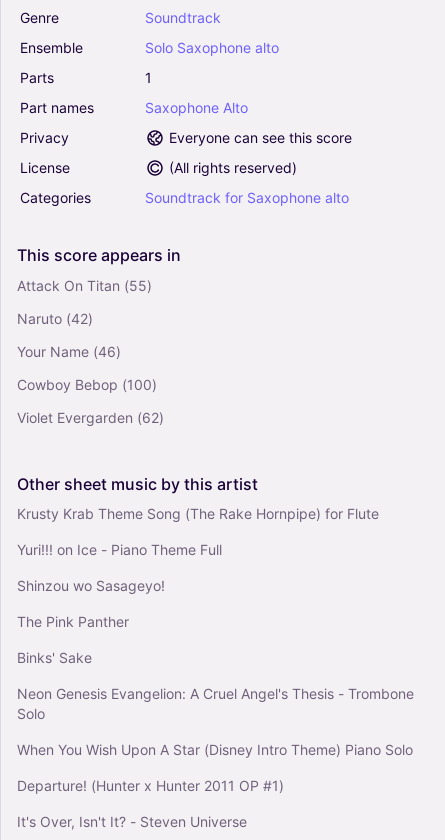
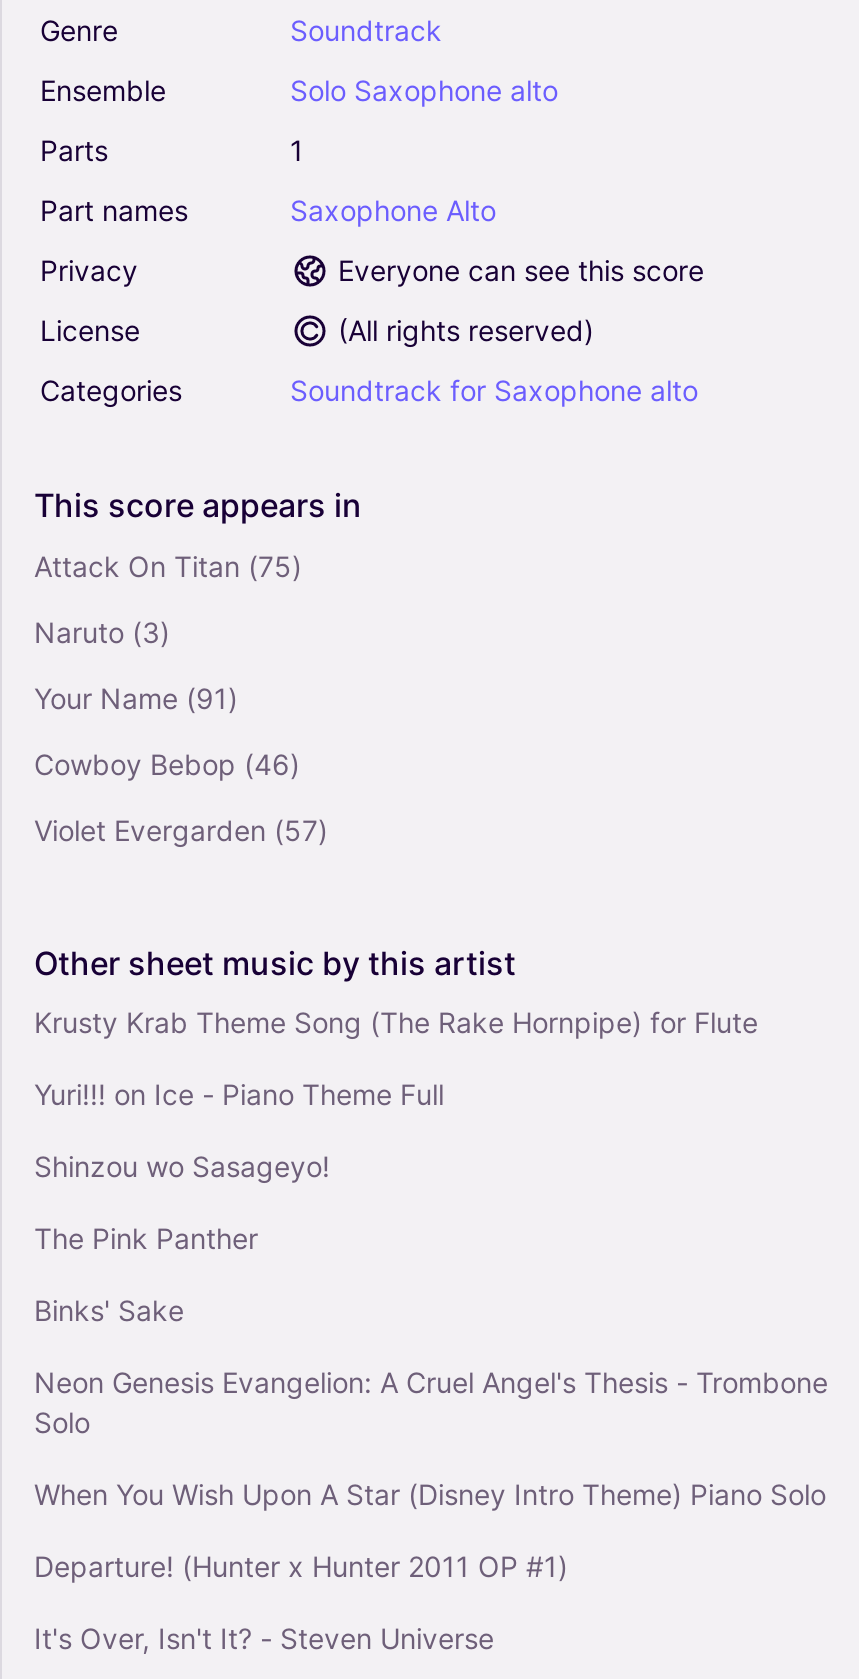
- Attack On Titan (55)
+ Attack On Titan (75)

- Naruto (42)
+ Naruto (3)

- Your Name (46)
+ Your Name (91)

- Cowboy Bebop (100)
+ Cowboy Bebop (46)

- Violet Evergarden (62)
+ Violet Evergarden (57)
